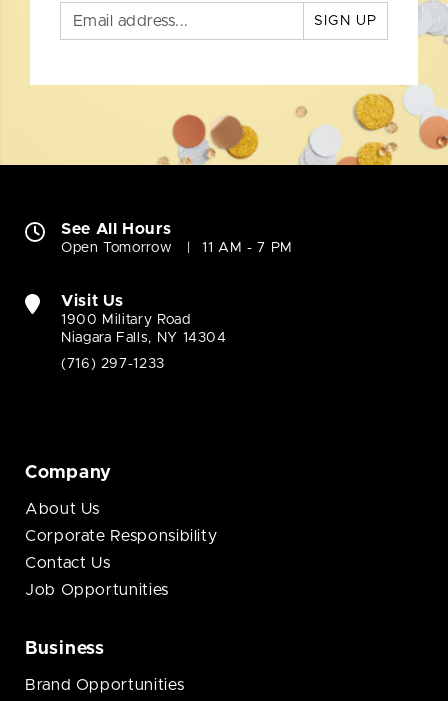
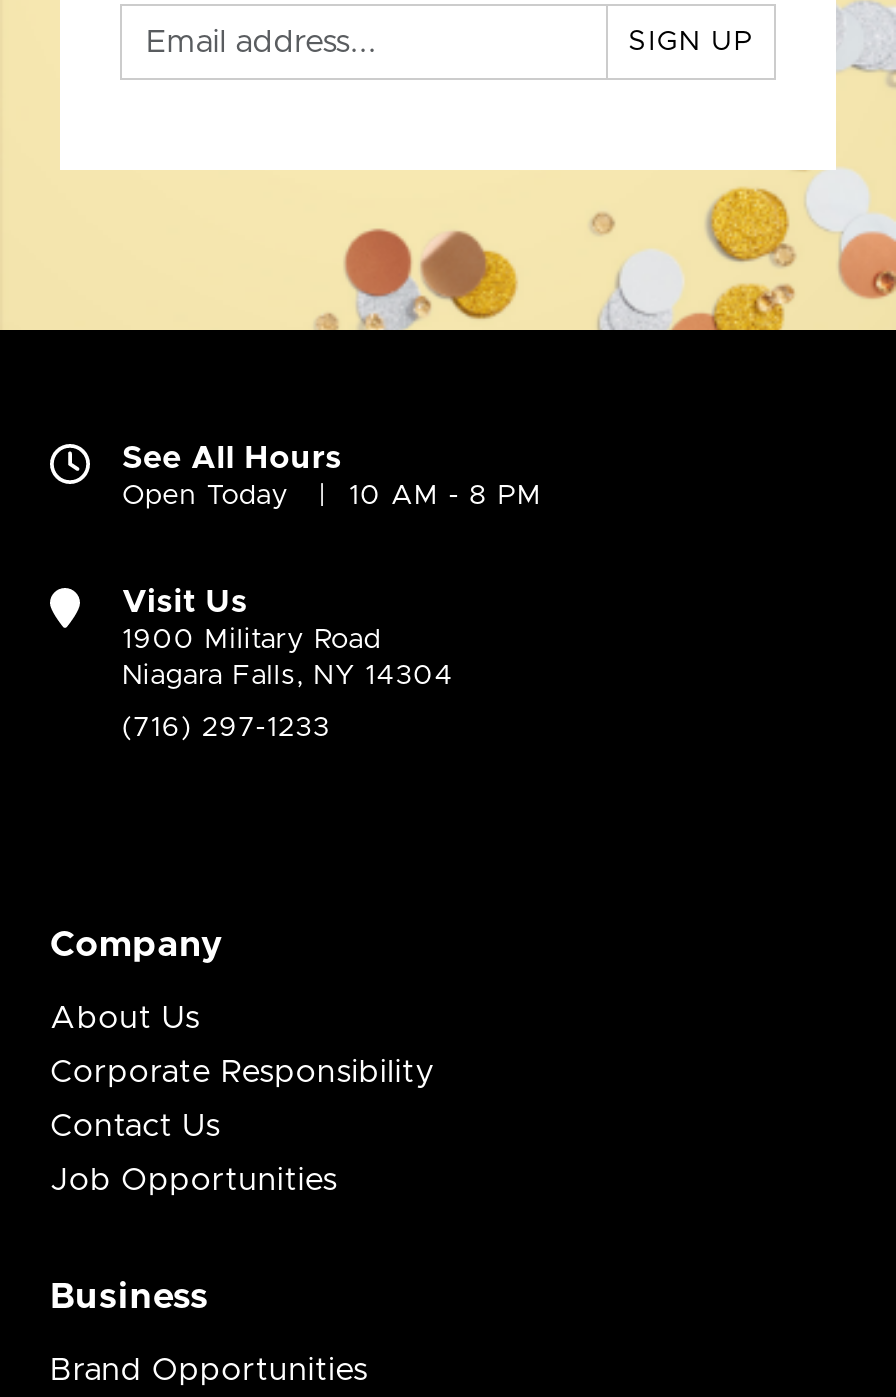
- Open Tomorrow
+ Open Today

- 11 AM - 7 PM
+ 10 AM - 8 PM
